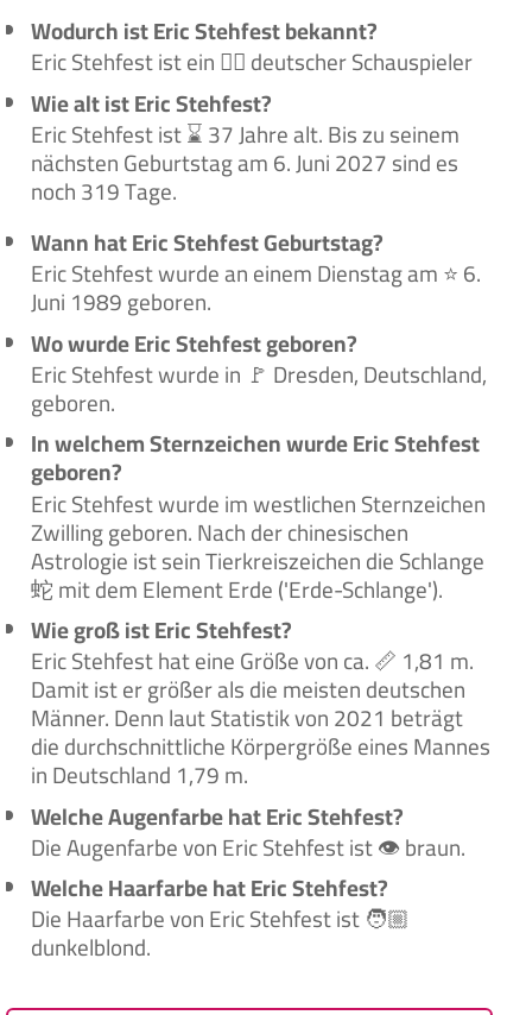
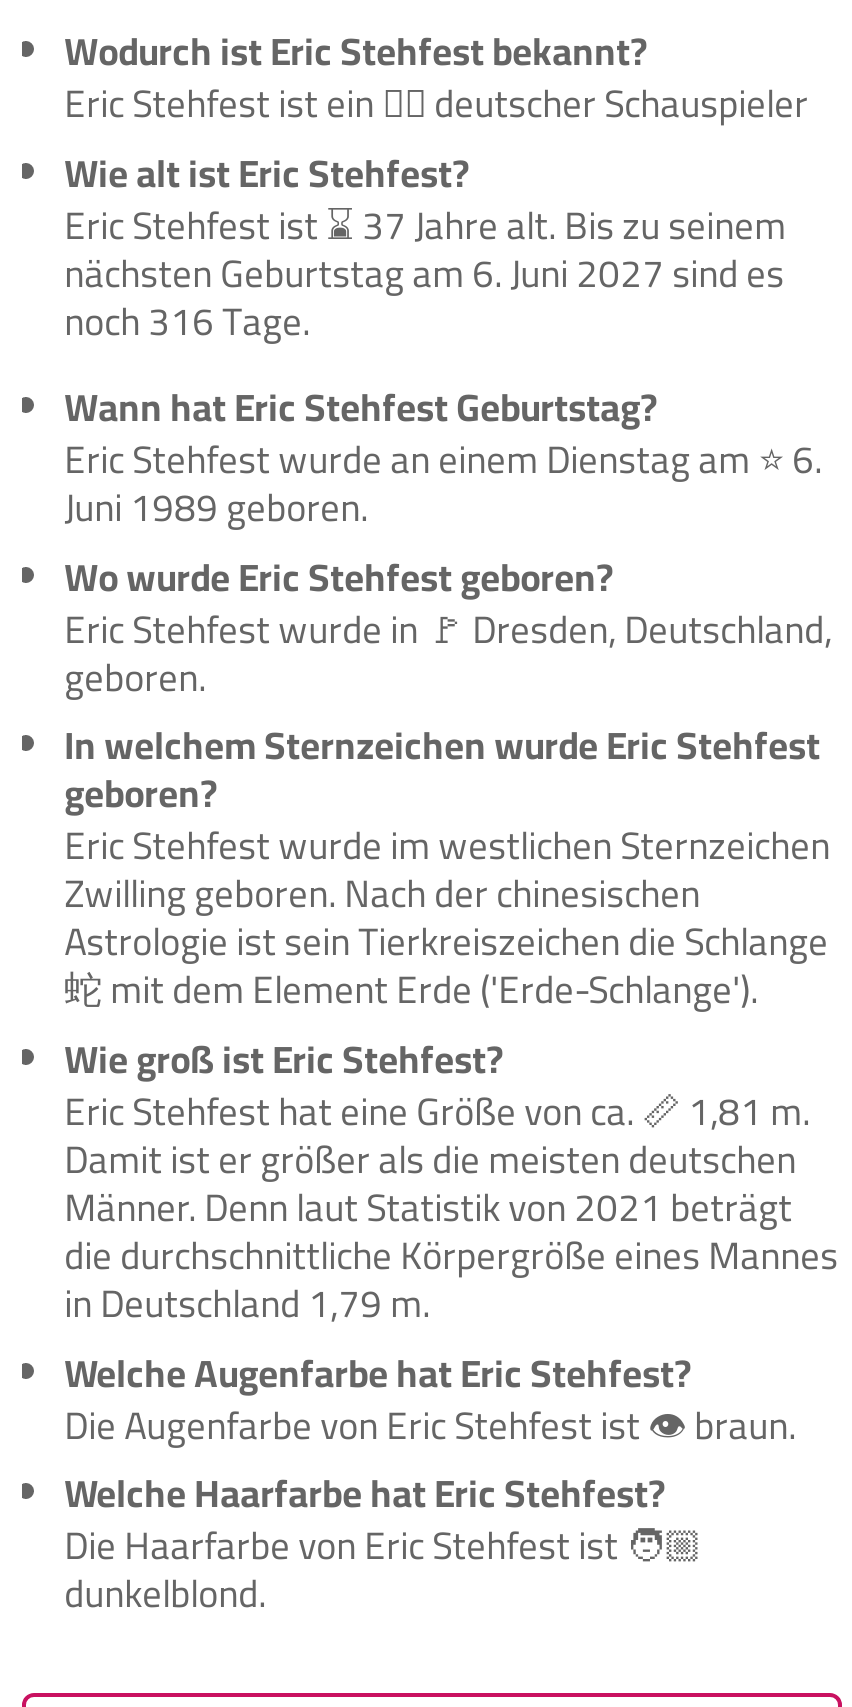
- noch 319 Tage.
+ noch 316 Tage.
